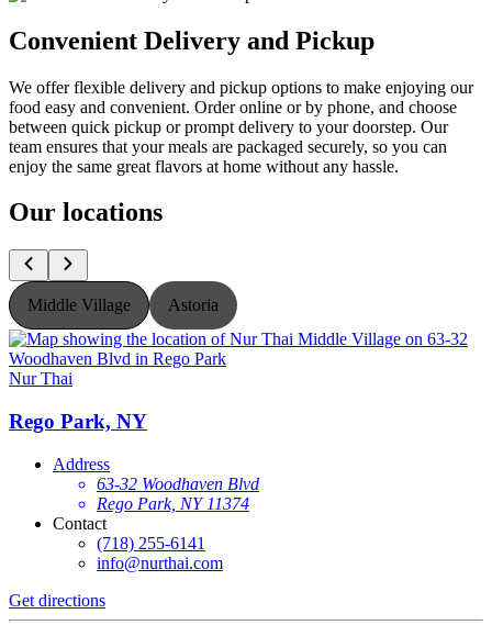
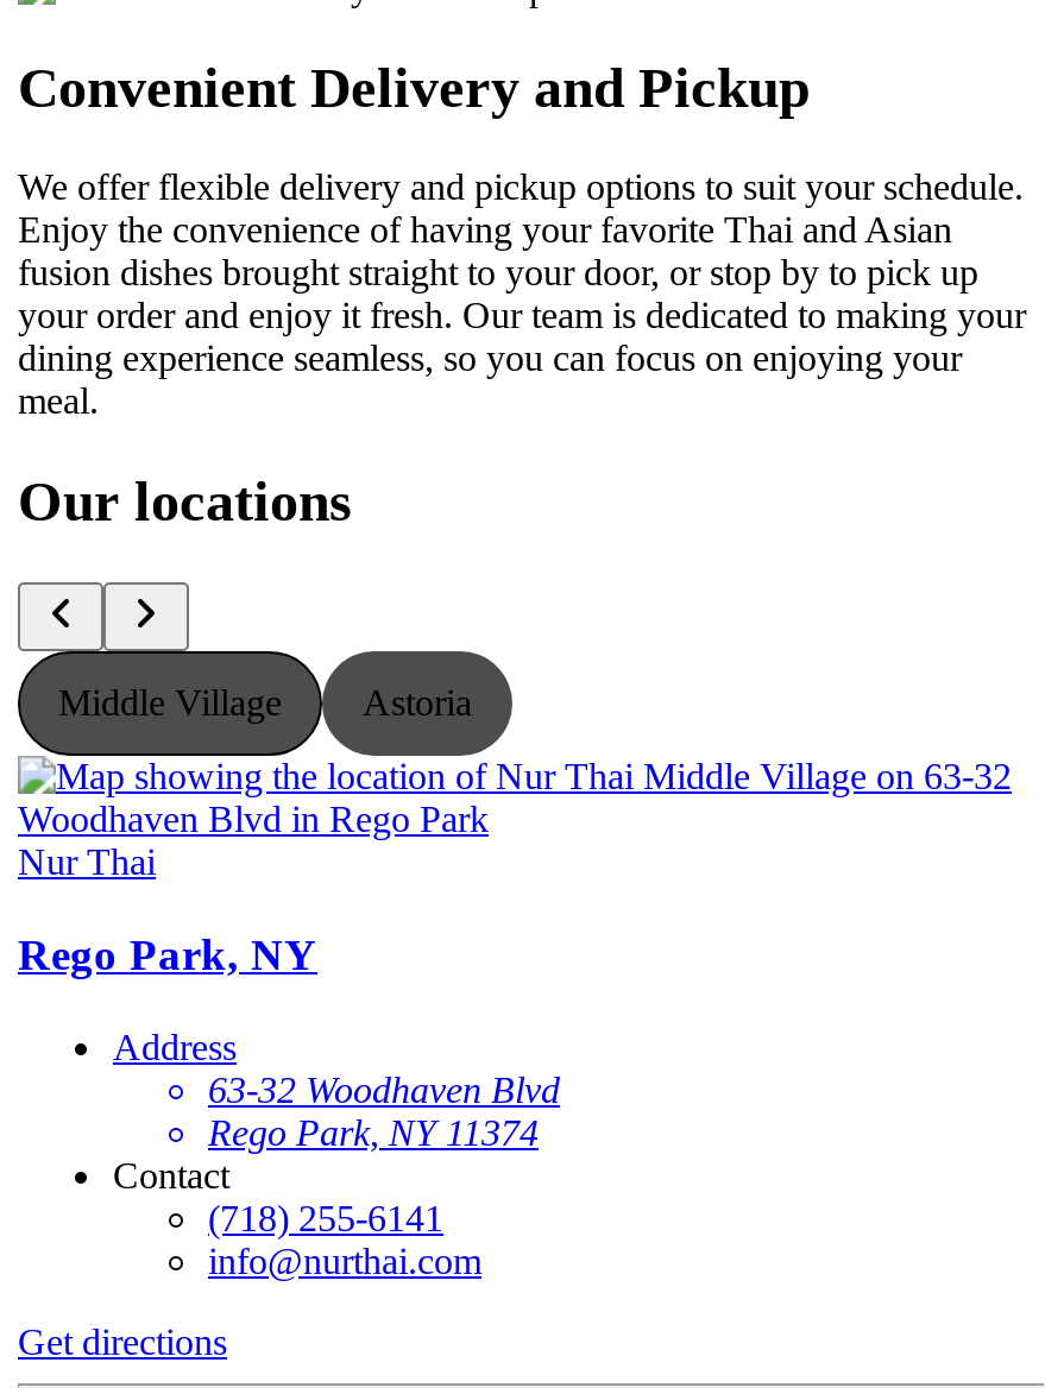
- We offer flexible delivery and pickup options to make enjoying our
- food easy and convenient. Order online or by phone, and choose
- between quick pickup or prompt delivery to your doorstep. Our
- team ensures that your meals are packaged securely, so you can
- enjoy the same great flavors at home without any hassle.
+ We offer flexible delivery and pickup options to suit your schedule.
+ Enjoy the convenience of having your favorite Thai and Asian
+ fusion dishes brought straight to your door, or stop by to pick up
+ your order and enjoy it fresh. Our team is dedicated to making your
+ dining experience seamless, so you can focus on enjoying your
+ meal.
